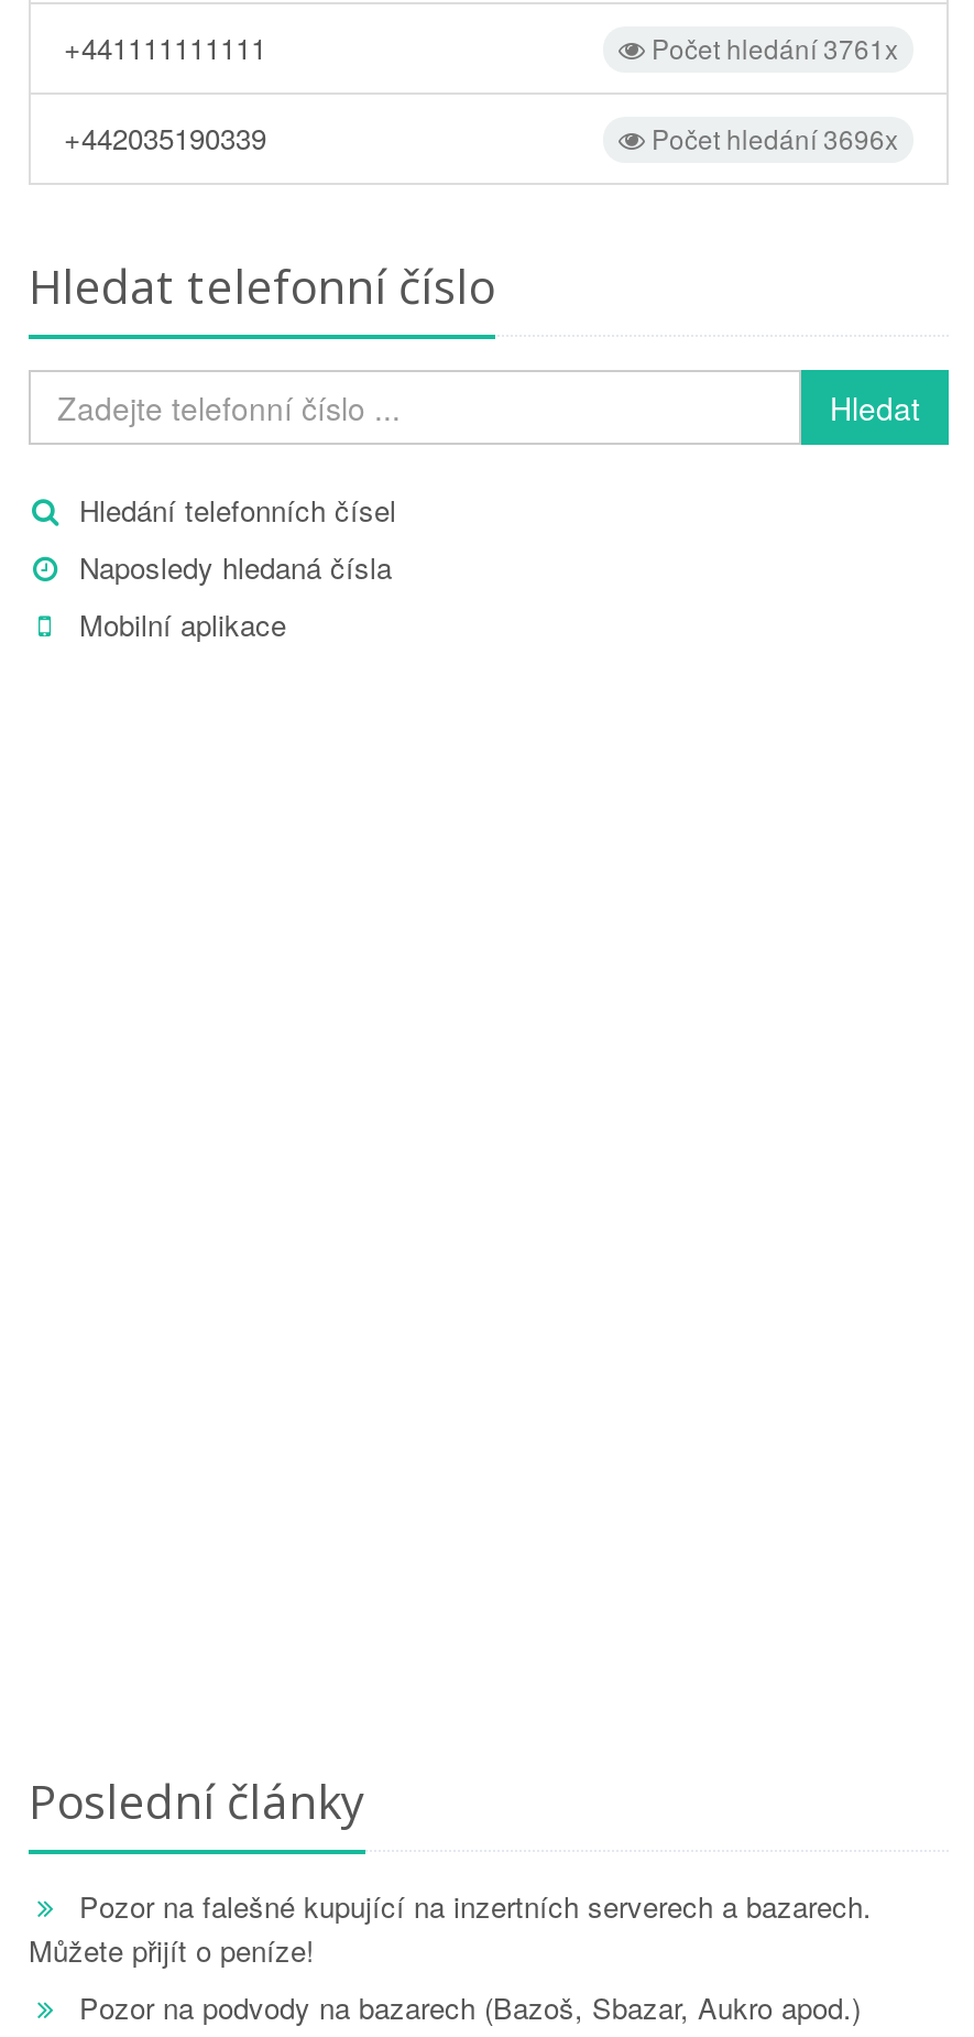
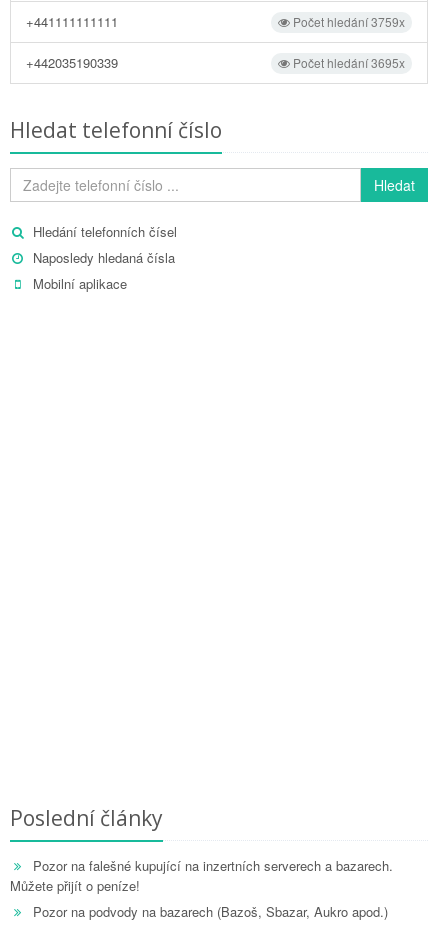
- Počet hledání 3761x
+ Počet hledání 3759x

- Počet hledání 3696x
+ Počet hledání 3695x
